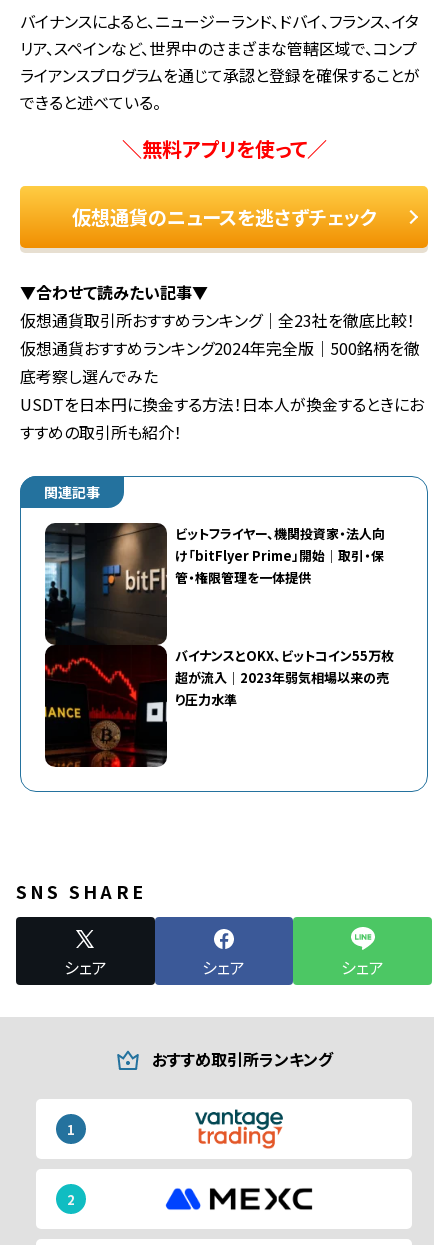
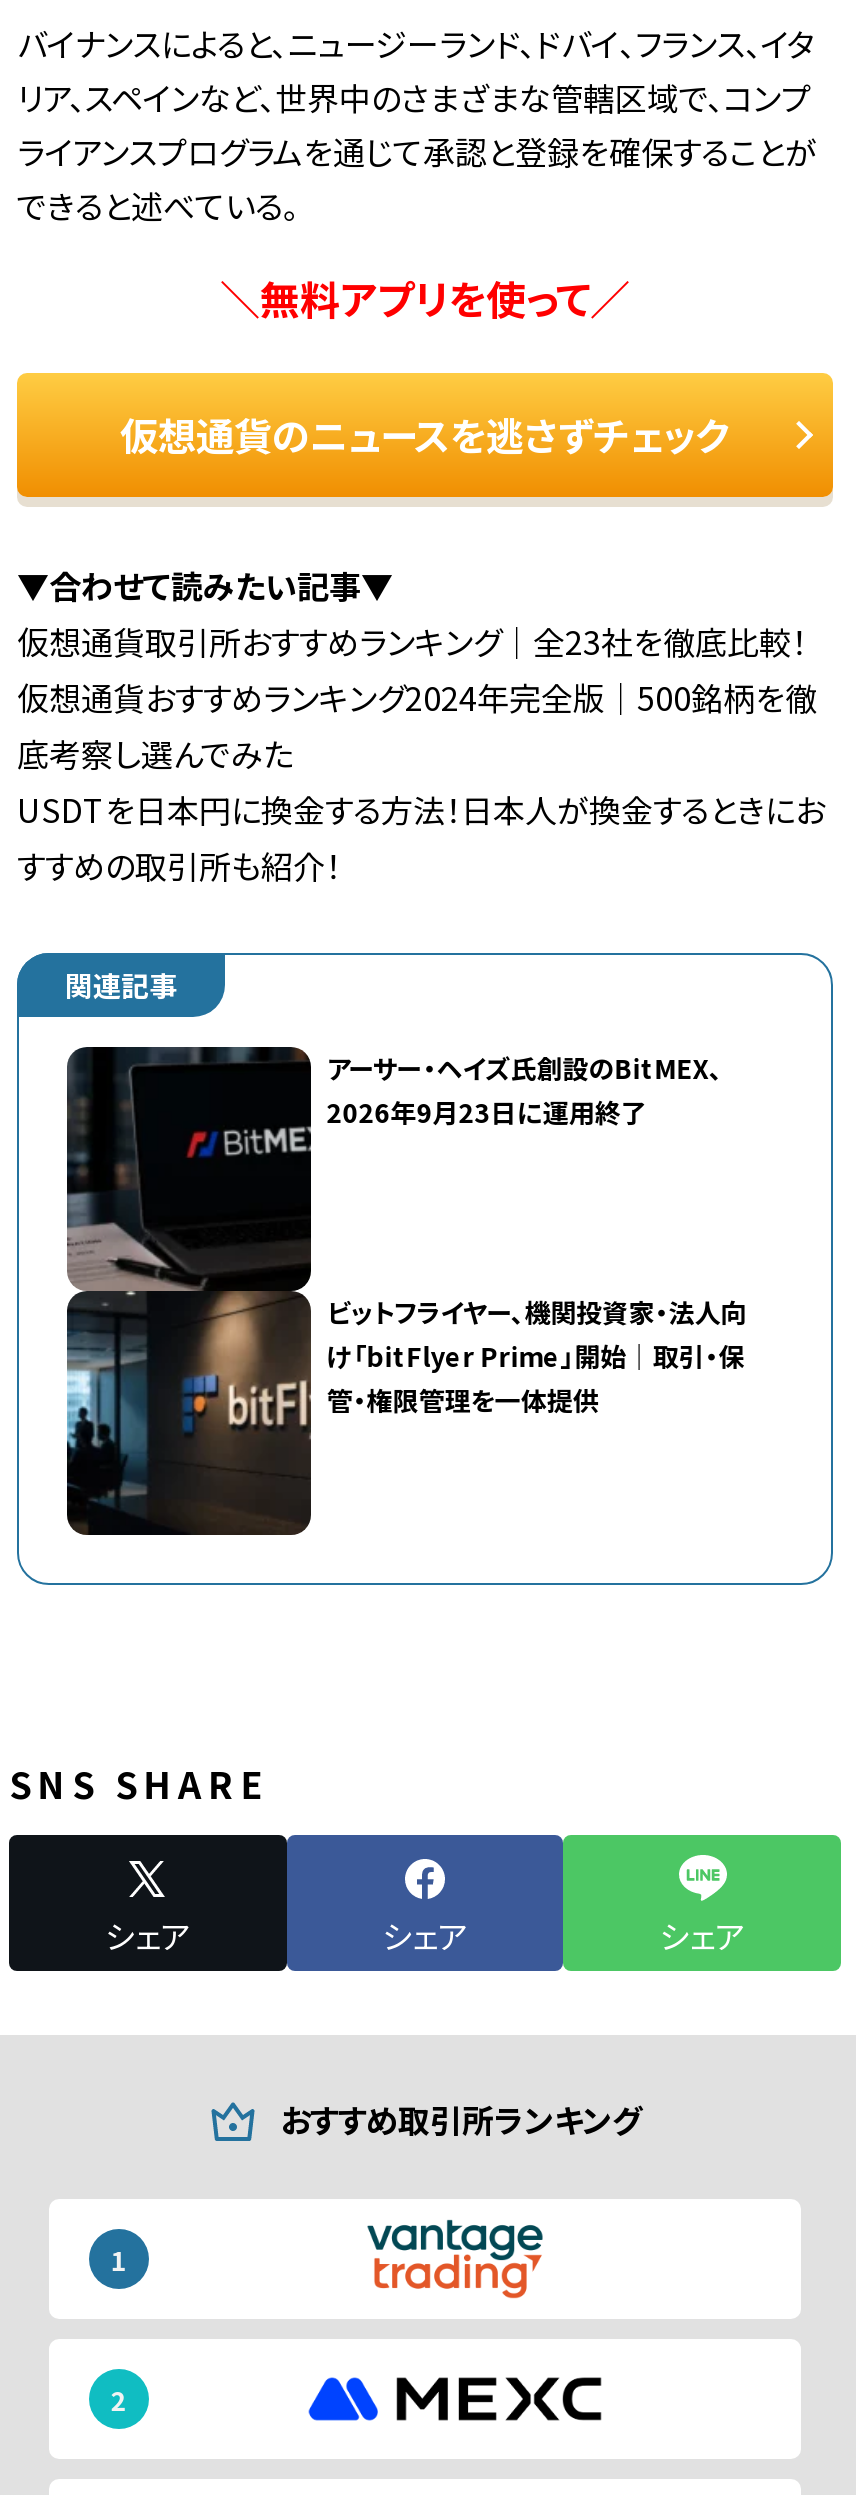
+ [image]
+ アーサー・ヘイズ氏創設のBitMEX、
+ 2026年9月23日に運用終了

moved down: ビットフライヤー、機関投資家・法人向 | け「bitFlyer Prime」開始｜取引・保 | 管・権限管理を一体提供

- [image]
- バイナンスとOKX、ビットコイン55万枚
- 超が流入｜2023年弱気相場以来の売
- り圧力水準
